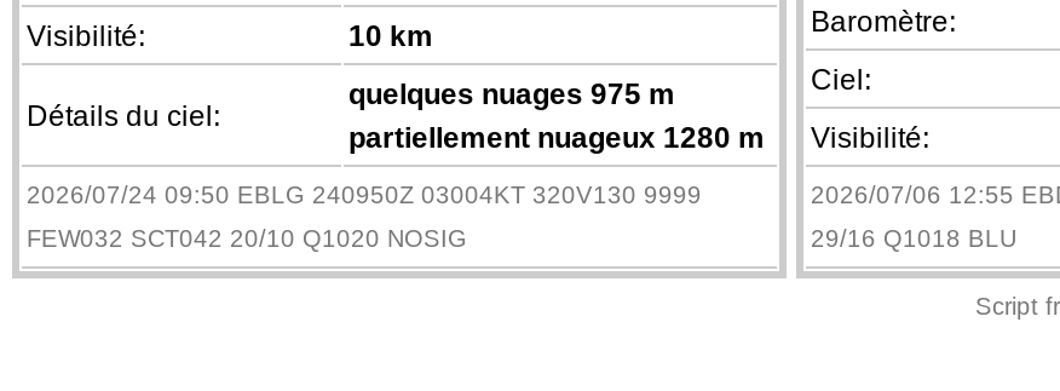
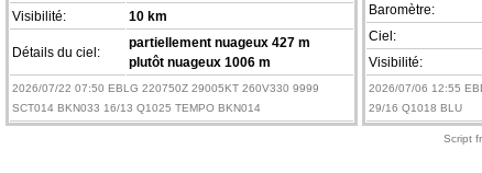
- quelques nuages 975 m
- partiellement nuageux 1280 m
+ partiellement nuageux 427 m
+ plutôt nuageux 1006 m

- 2026/07/24 09:50 EBLG 240950Z 03004KT 320V130 9999
+ 2026/07/22 07:50 EBLG 220750Z 29005KT 260V330 9999

- FEW032 SCT042 20/10 Q1020 NOSIG
+ SCT014 BKN033 16/13 Q1025 TEMPO BKN014
